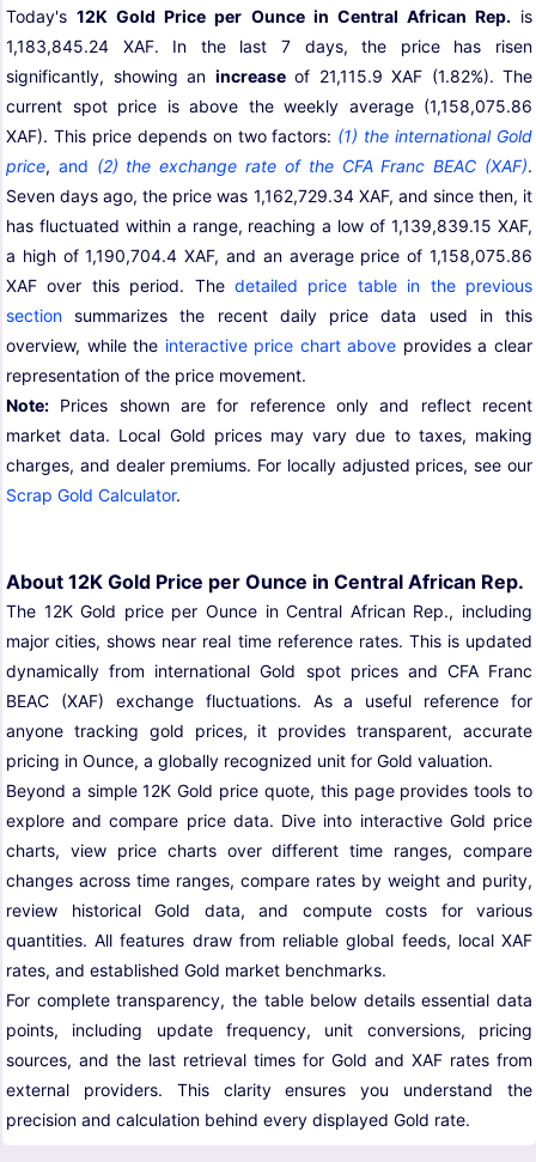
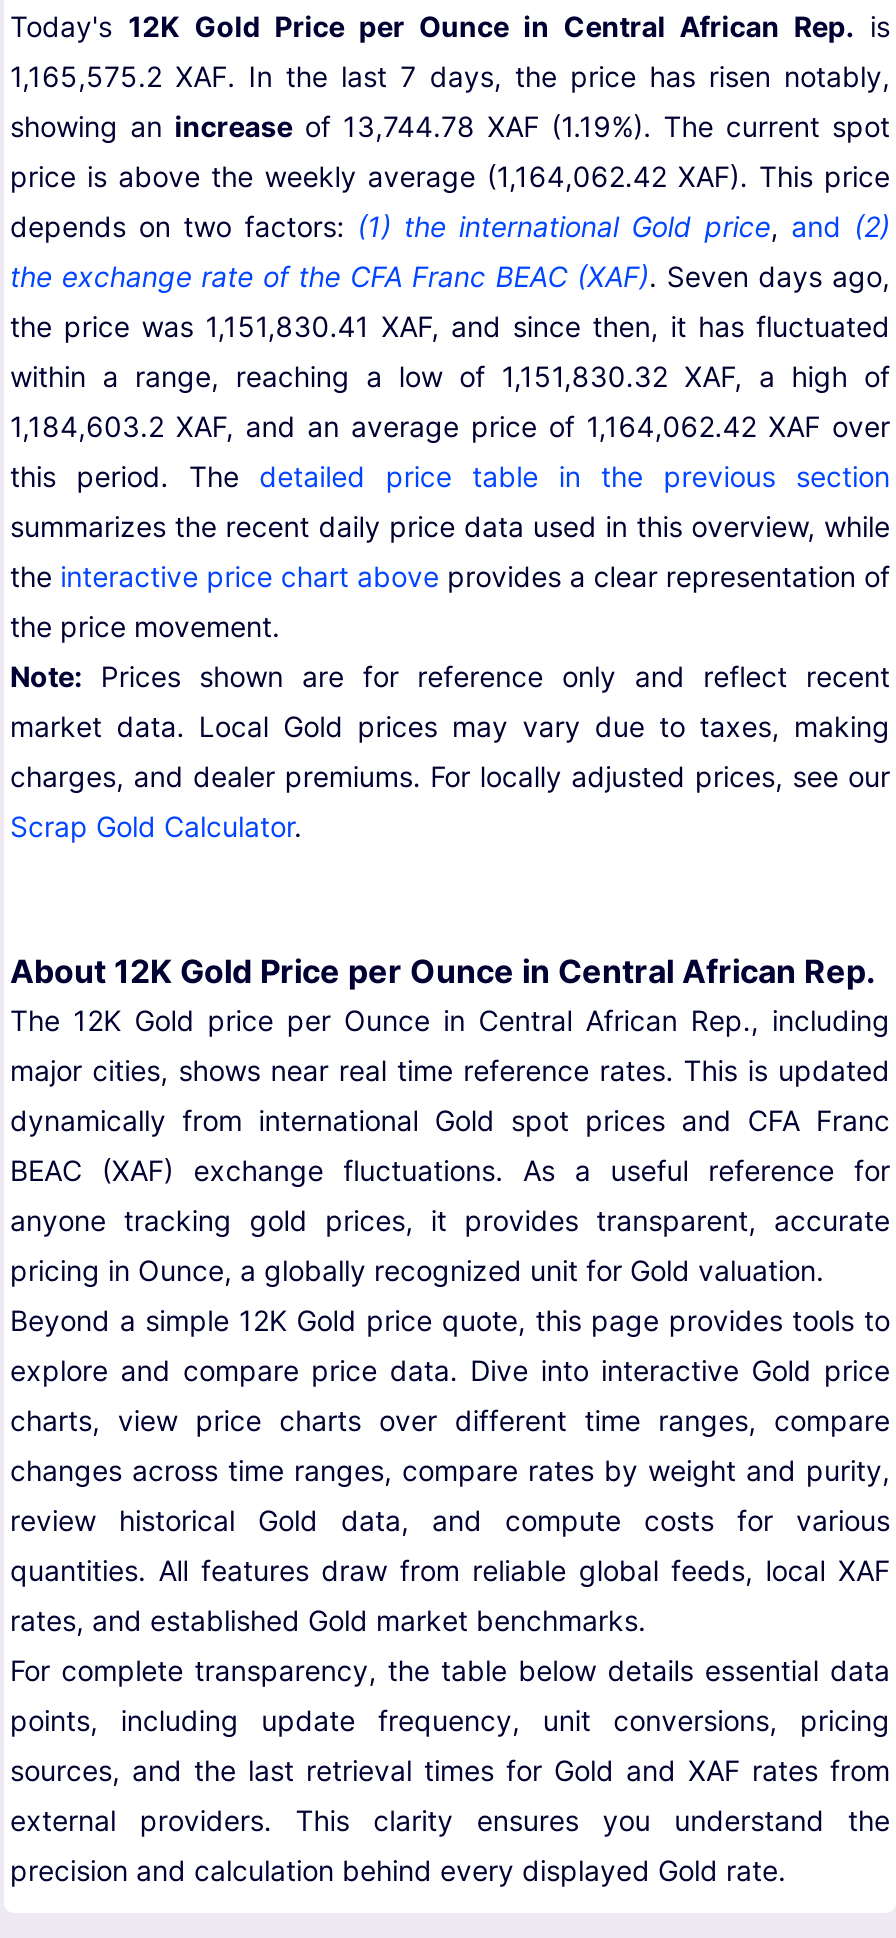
- 1,183,845.24 XAF. In the last 7 days, the price has risen
+ 1,165,575.2 XAF. In the last 7 days, the price has risen notably,

- significantly, showing an increase of 21,115.9 XAF (1.82%). The
+ showing an increase of 13,744.78 XAF (1.19%). The current spot

- current spot price is above the weekly average (1,158,075.86
+ price is above the weekly average (1,164,062.42 XAF). This price

- XAF). This price depends on two factors: (1) the international Gold
+ depends on two factors: (1) the international Gold price, and (2)

- price, and (2) the exchange rate of the CFA Franc BEAC (XAF).
+ the exchange rate of the CFA Franc BEAC (XAF). Seven days ago,

- Seven days ago, the price was 1,162,729.34 XAF, and since then, it
+ the price was 1,151,830.41 XAF, and since then, it has fluctuated

- has fluctuated within a range, reaching a low of 1,139,839.15 XAF,
+ within a range, reaching a low of 1,151,830.32 XAF, a high of

- a high of 1,190,704.4 XAF, and an average price of 1,158,075.86
+ 1,184,603.2 XAF, and an average price of 1,164,062.42 XAF over

- XAF over this period. The detailed price table in the previous
+ this period. The detailed price table in the previous section

- section summarizes the recent daily price data used in this
+ summarizes the recent daily price data used in this overview, while

- overview, while the interactive price chart above provides a clear
+ the interactive price chart above provides a clear representation of

- representation of the price movement.
+ the price movement.
